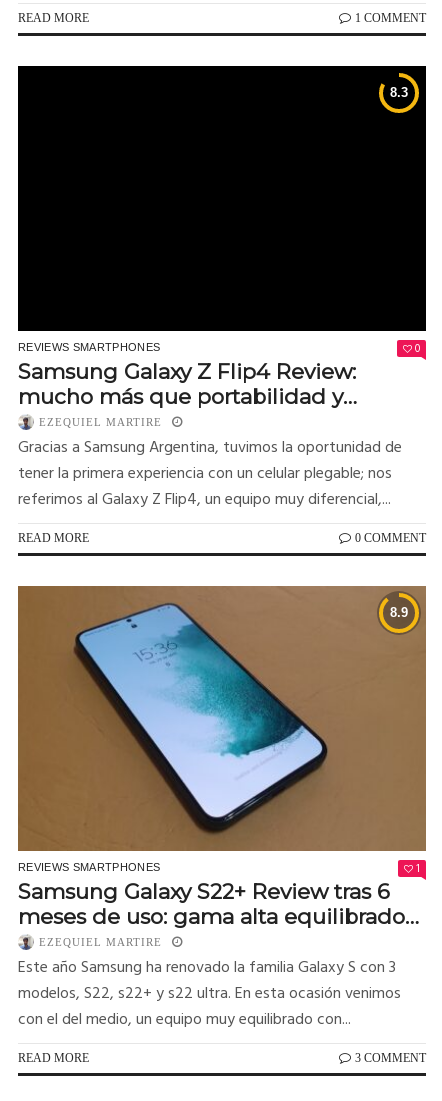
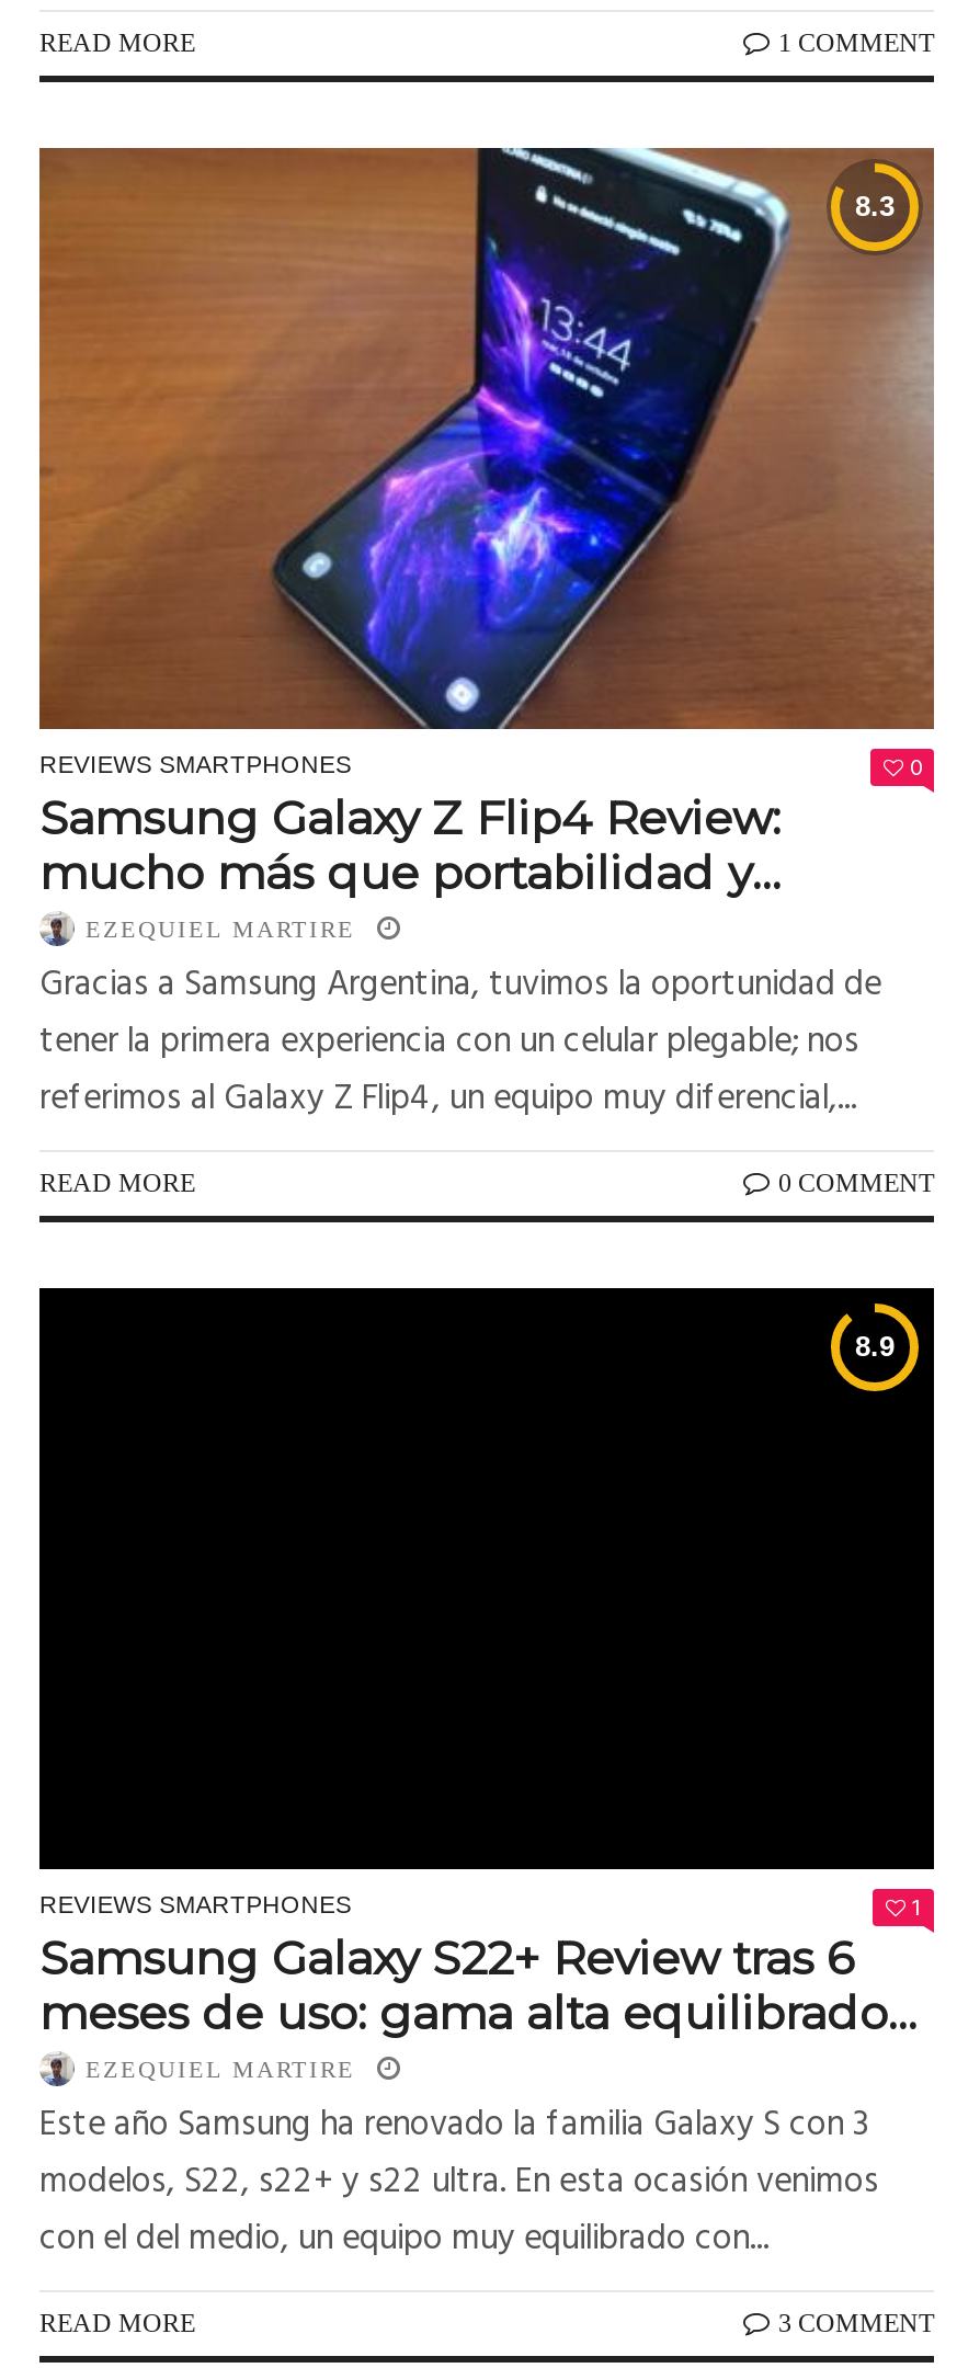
+ [image]

- [image]
